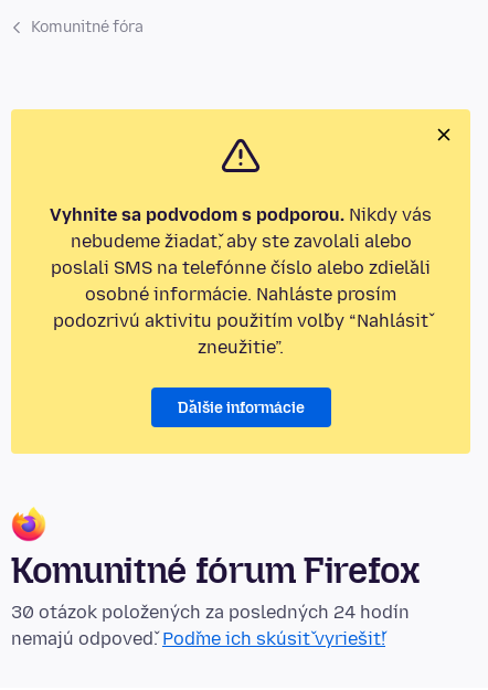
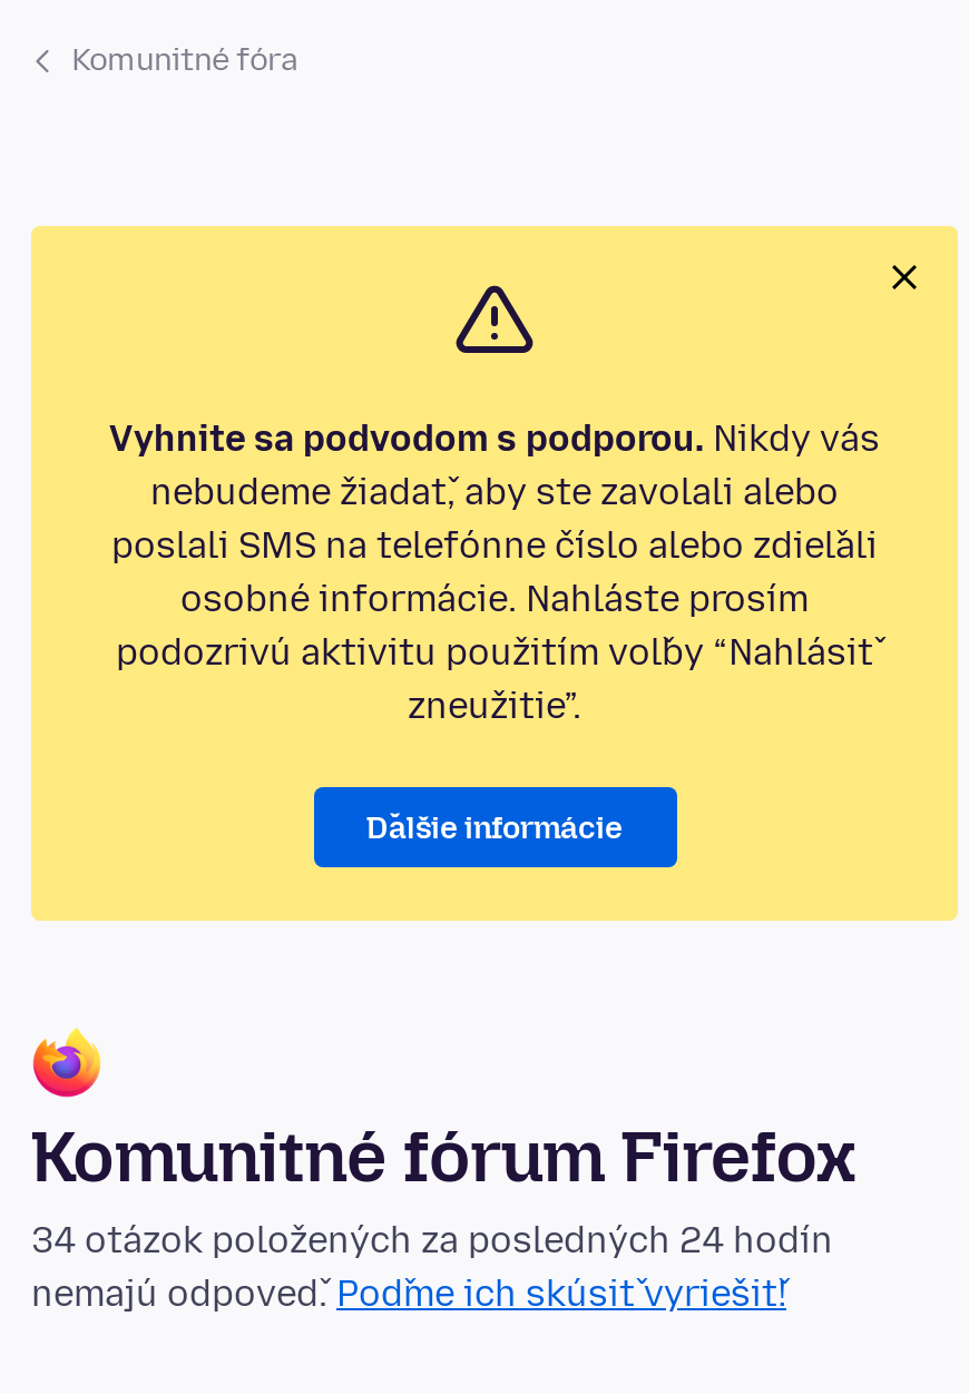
- 30 otázok položených za posledných 24 hodín
+ 34 otázok položených za posledných 24 hodín
